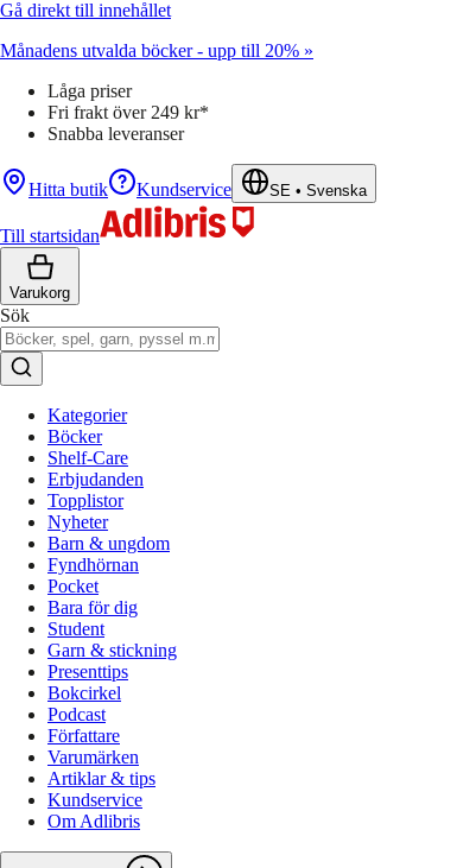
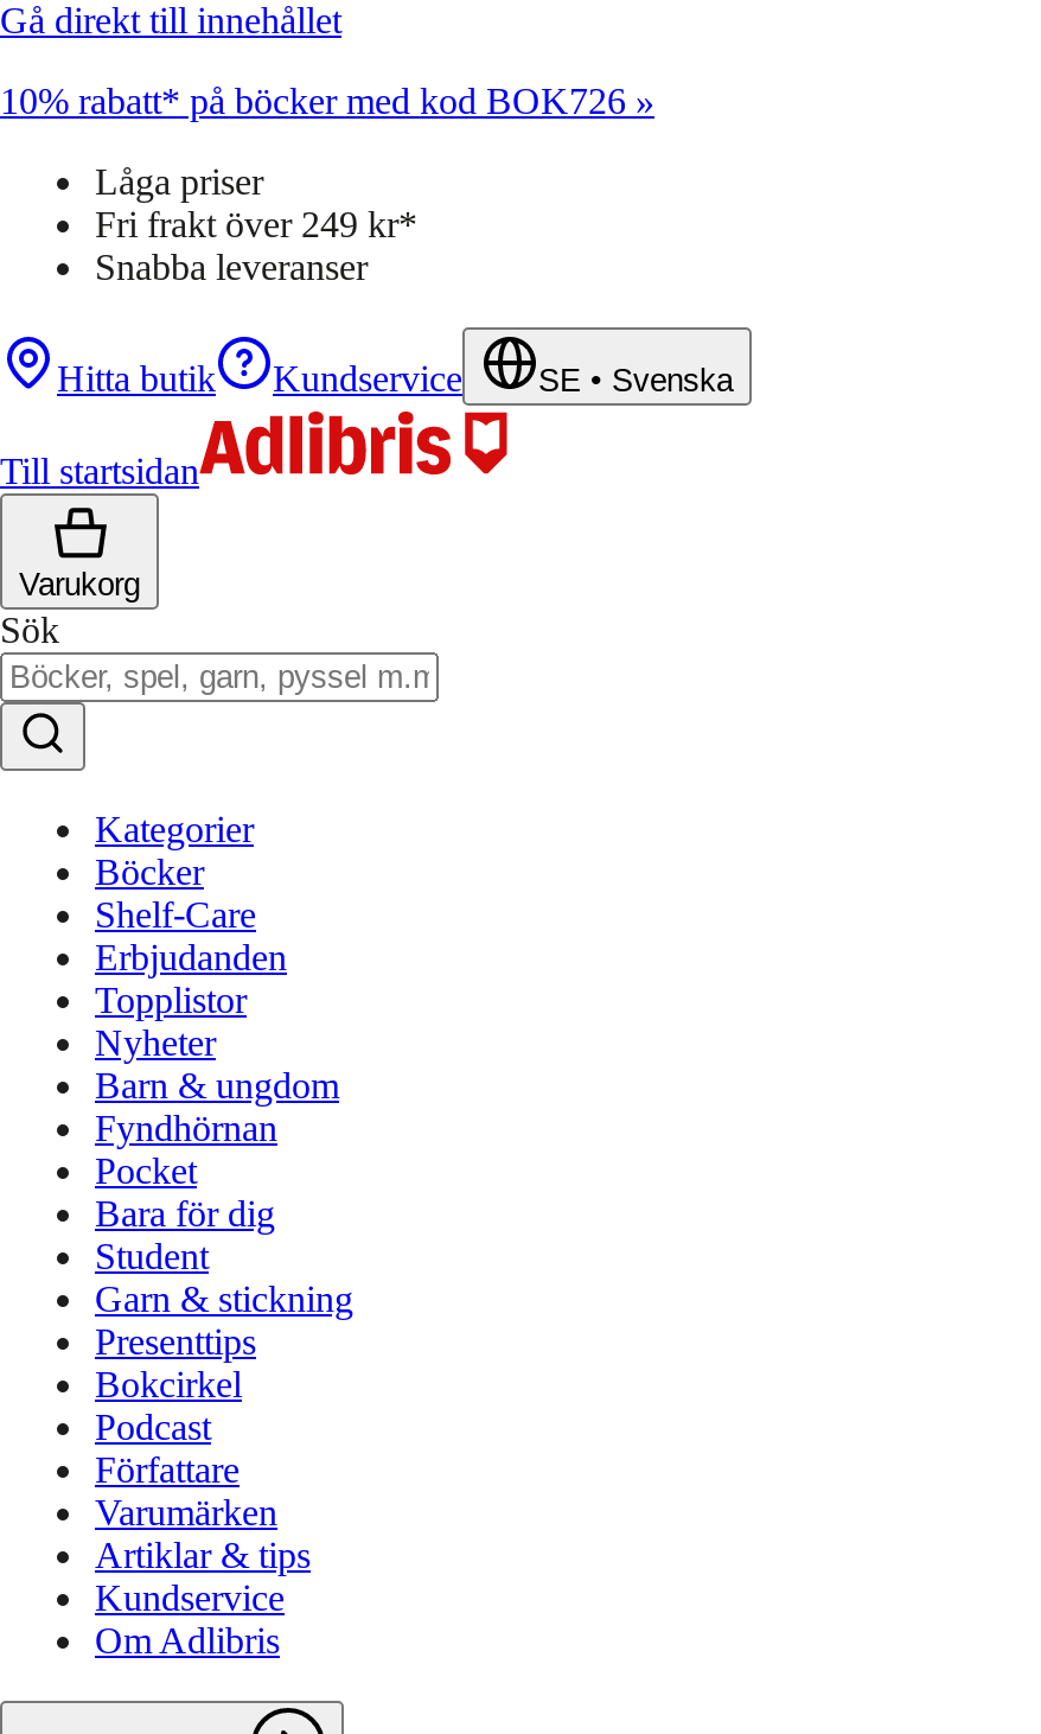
- Månadens utvalda böcker - upp till 20% »
+ 10% rabatt* på böcker med kod BOK726 »
